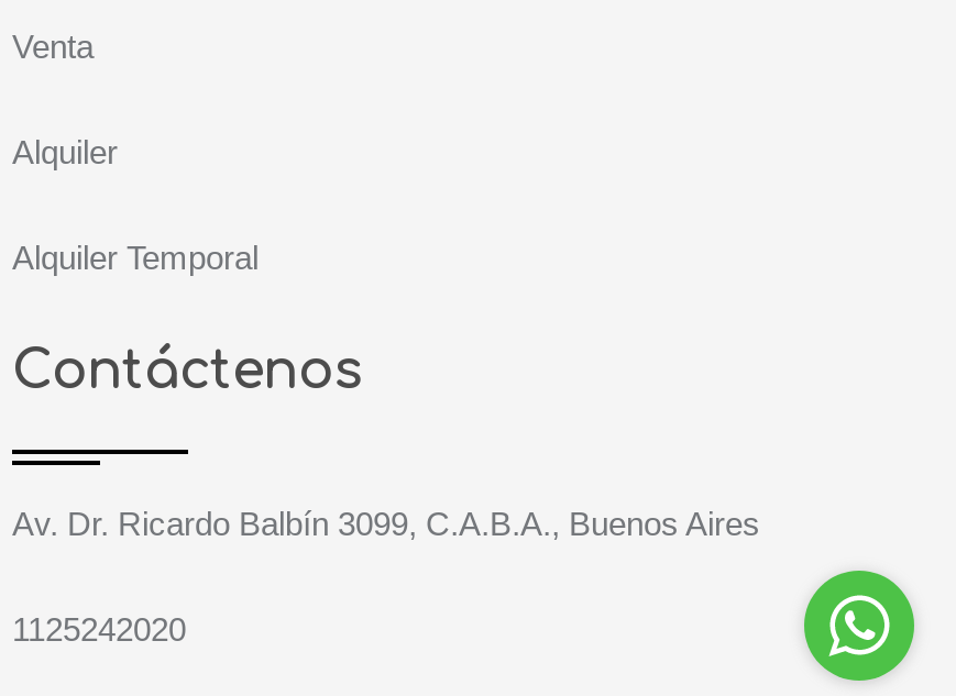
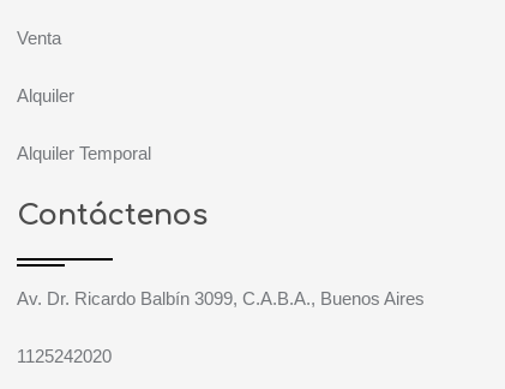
- [image]
